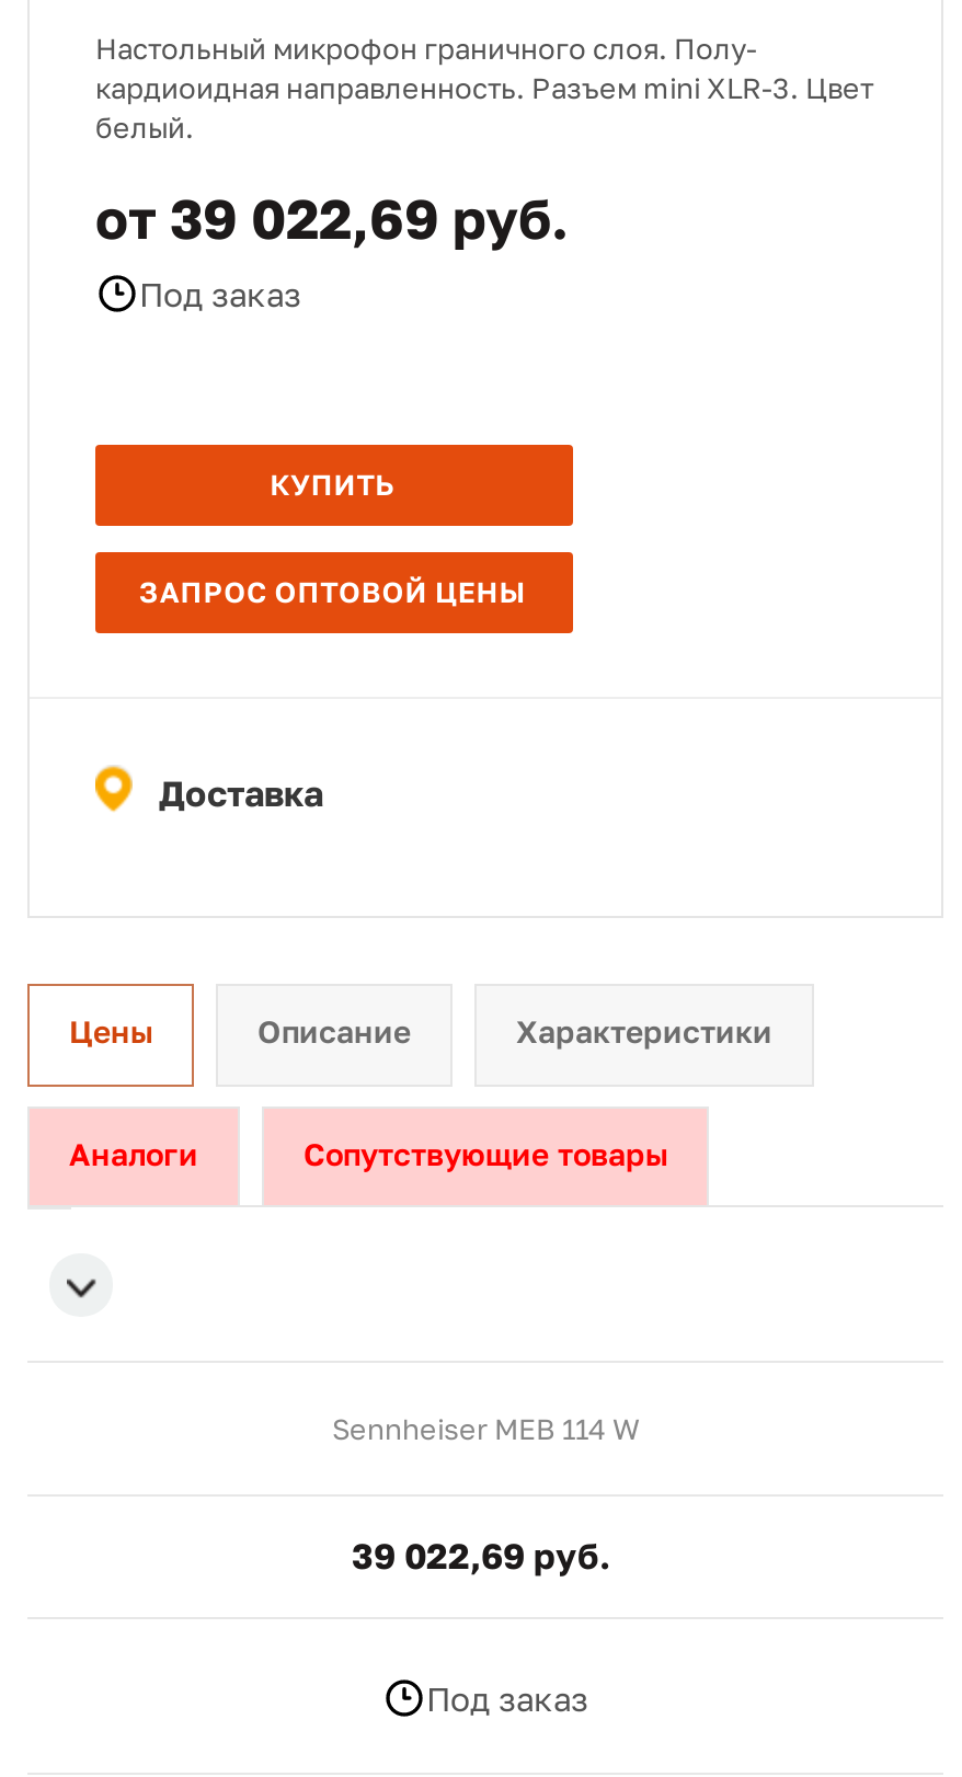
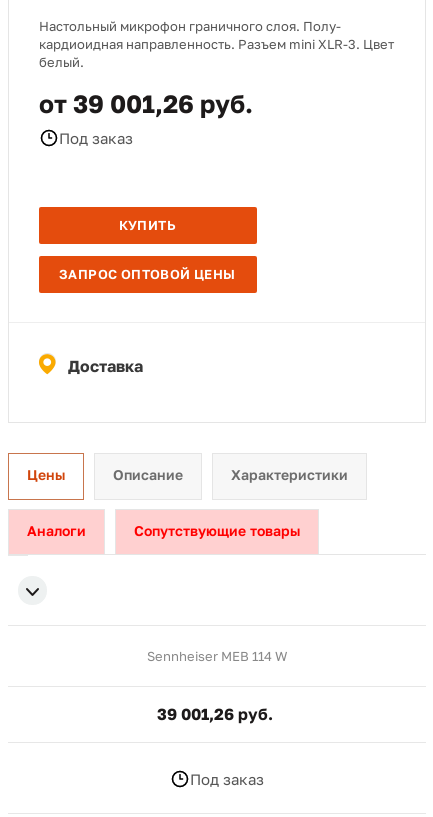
- от 39 022,69 руб.
+ от 39 001,26 руб.

- 39 022,69 руб.
+ 39 001,26 руб.
